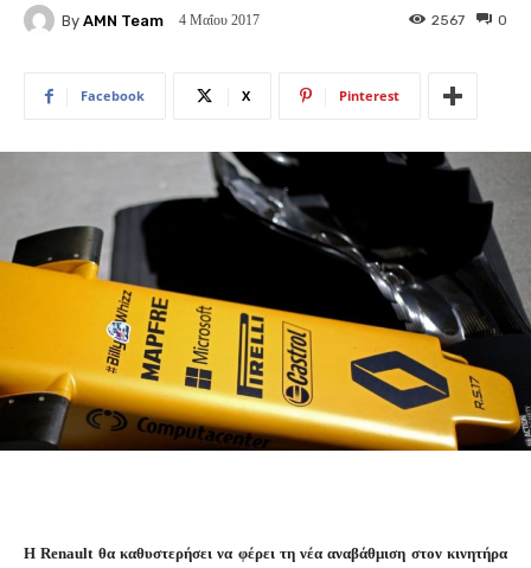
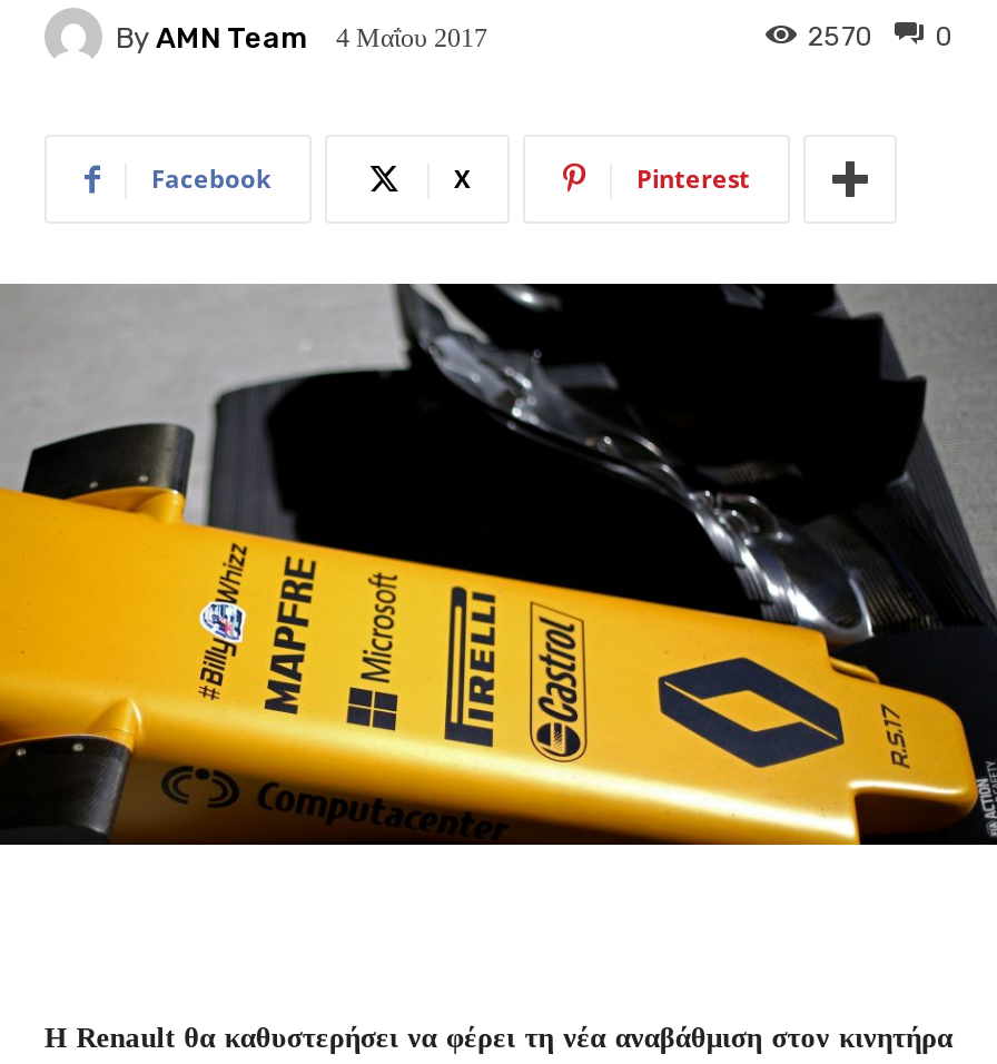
- 2567
+ 2570
